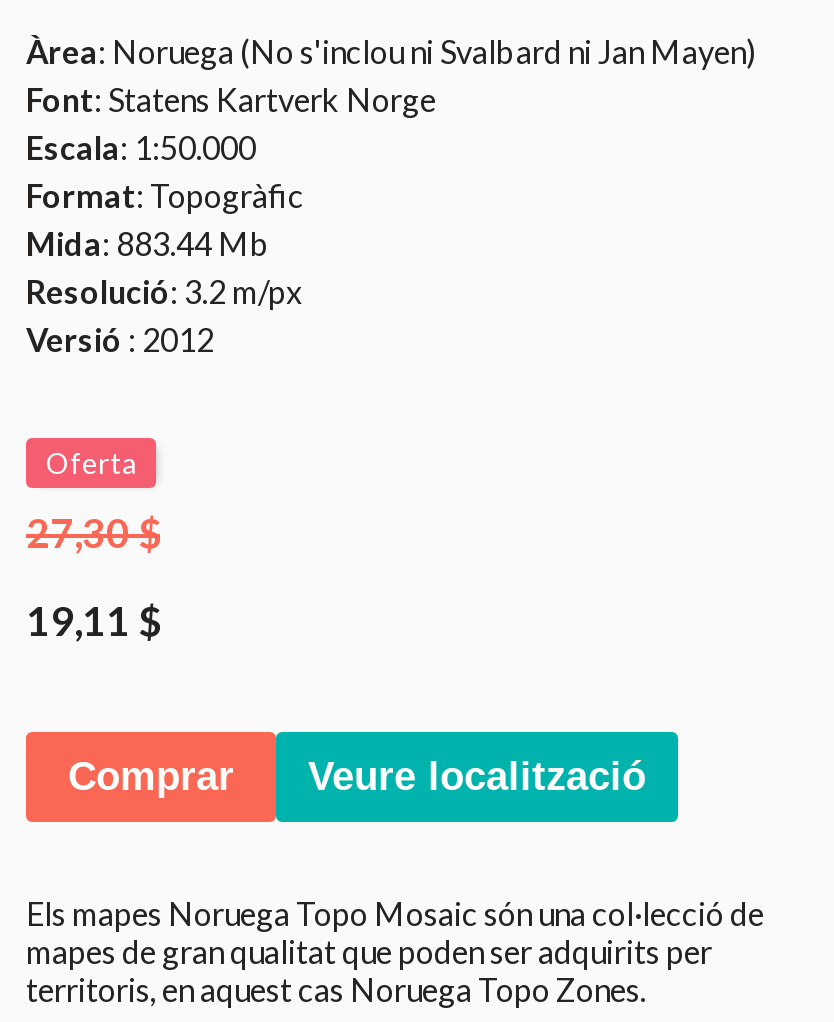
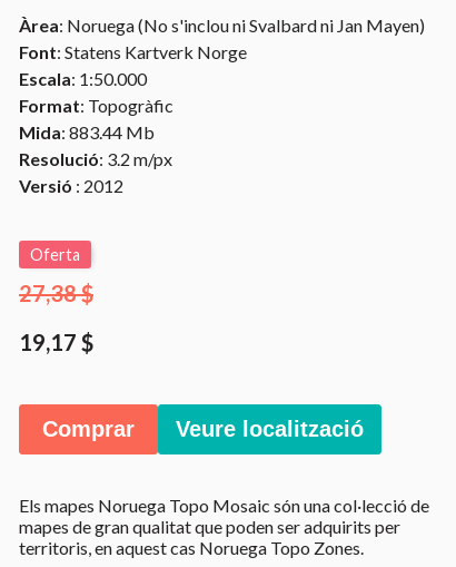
- 27,30 $
+ 27,38 $

- 19,11 $
+ 19,17 $
